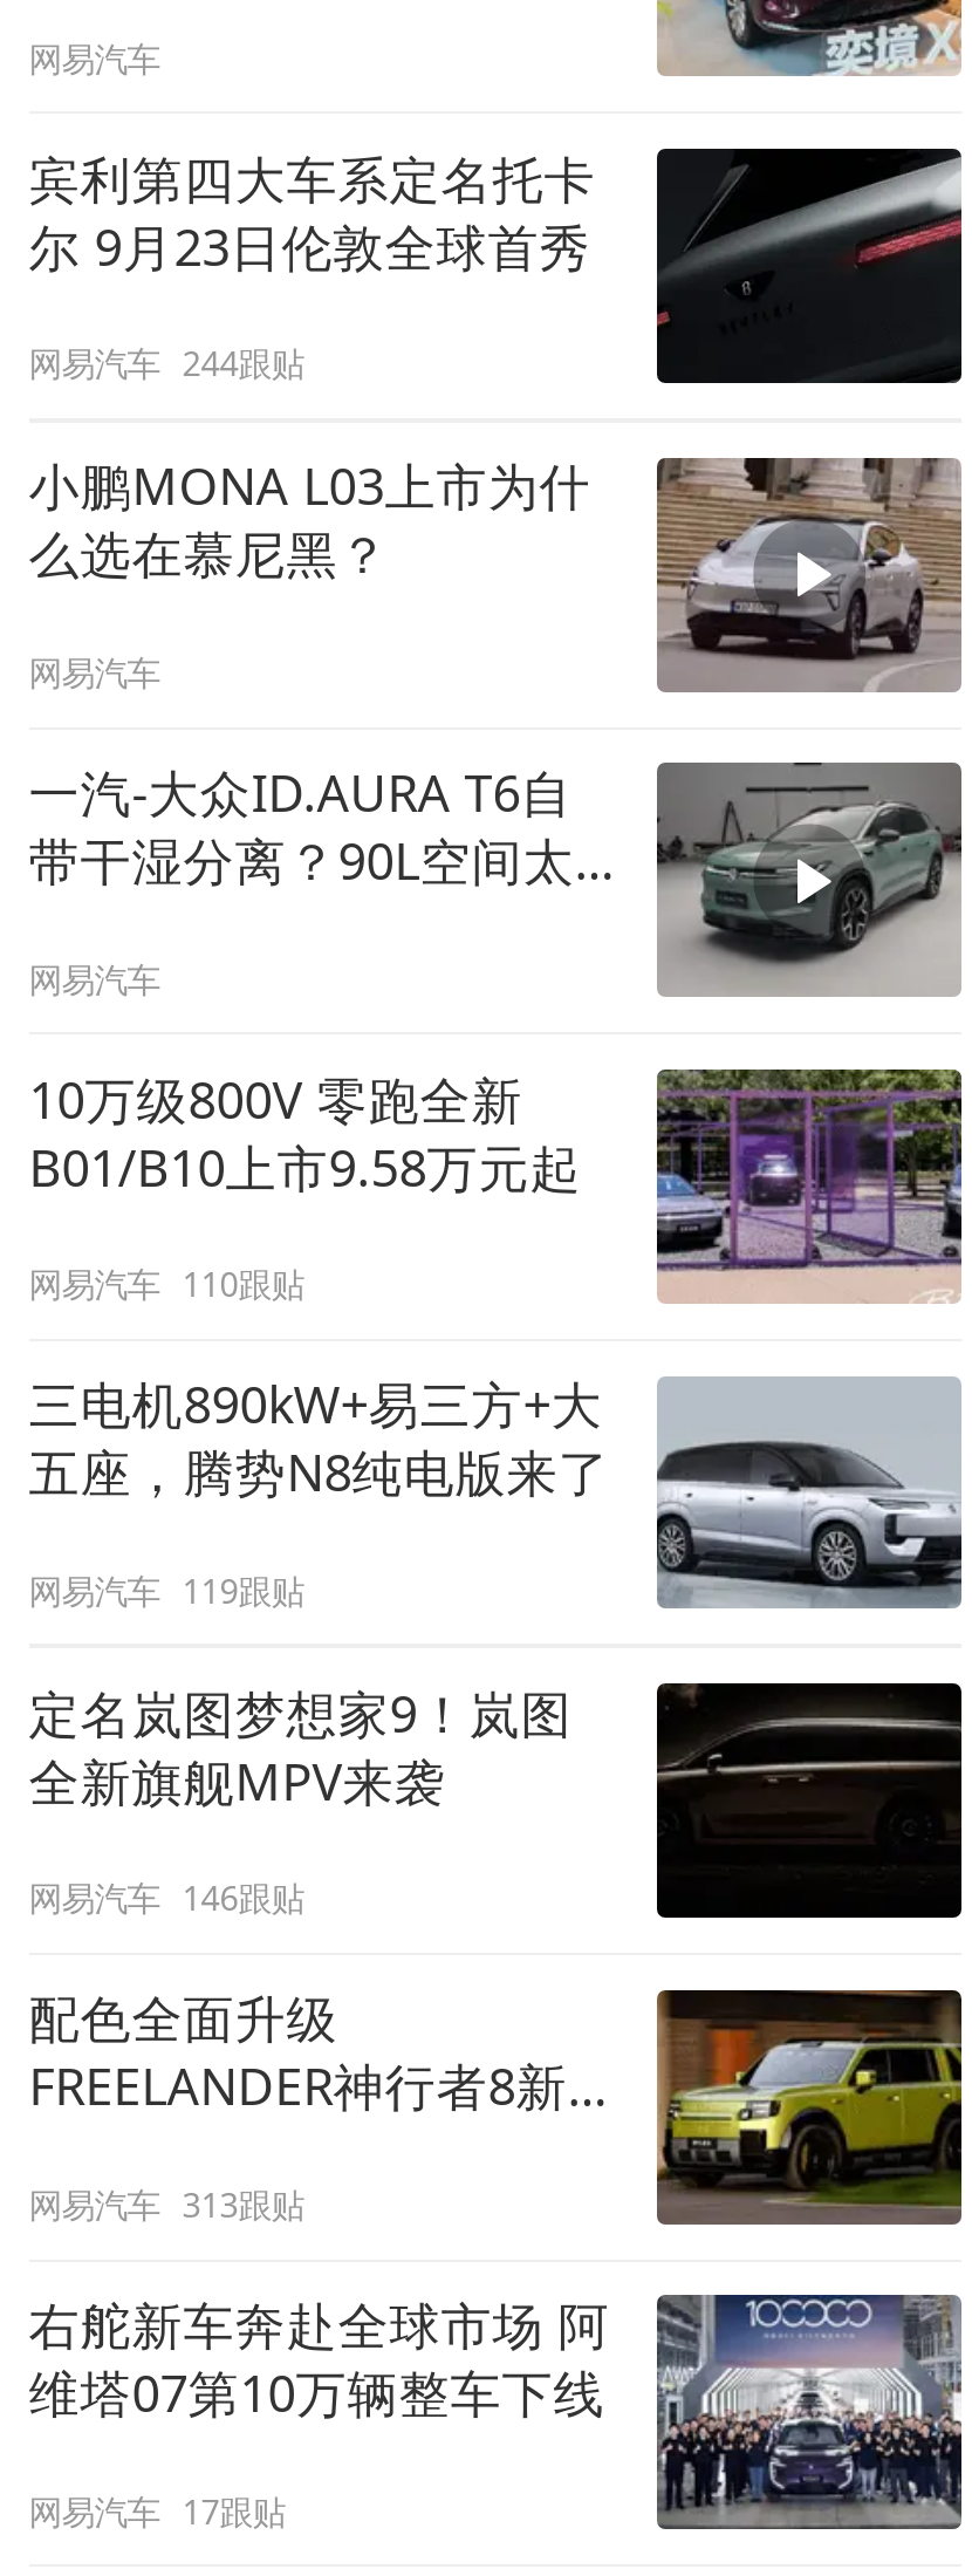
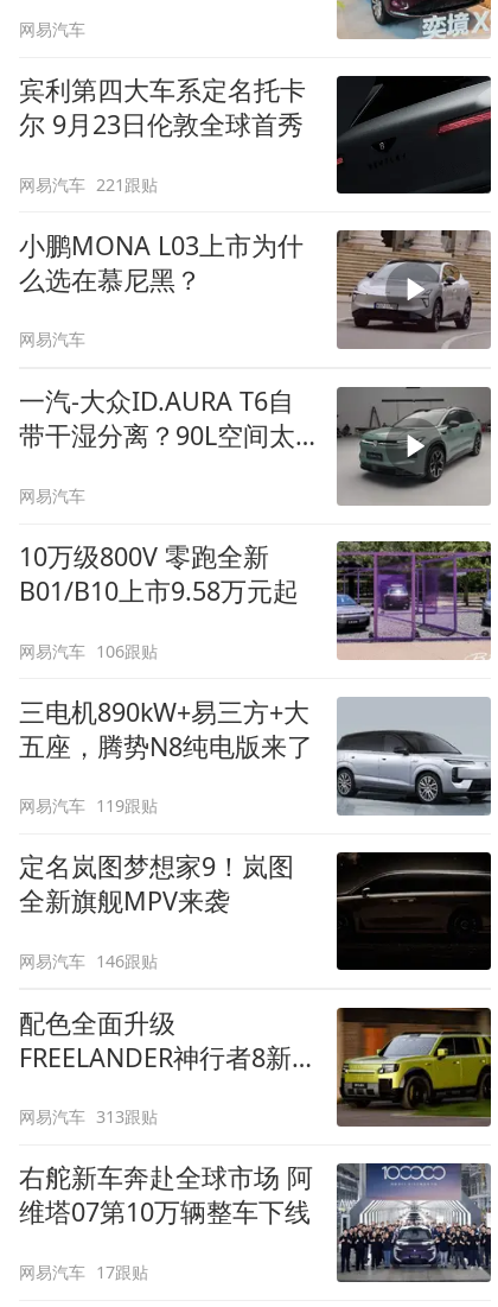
- 网易汽车 244跟贴
+ 网易汽车 221跟贴

- 网易汽车 110跟贴
+ 网易汽车 106跟贴
